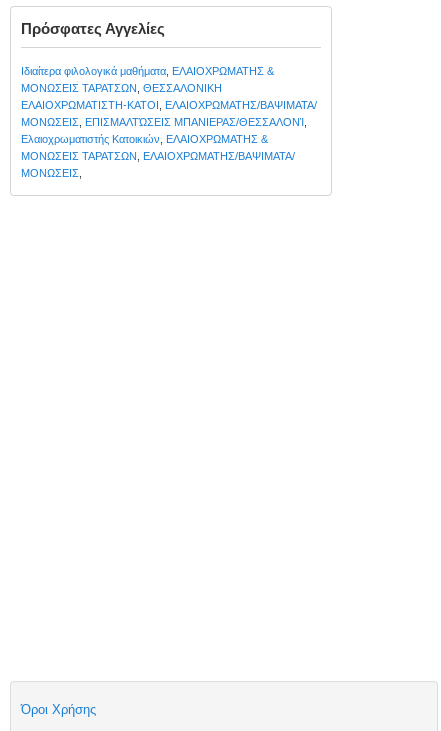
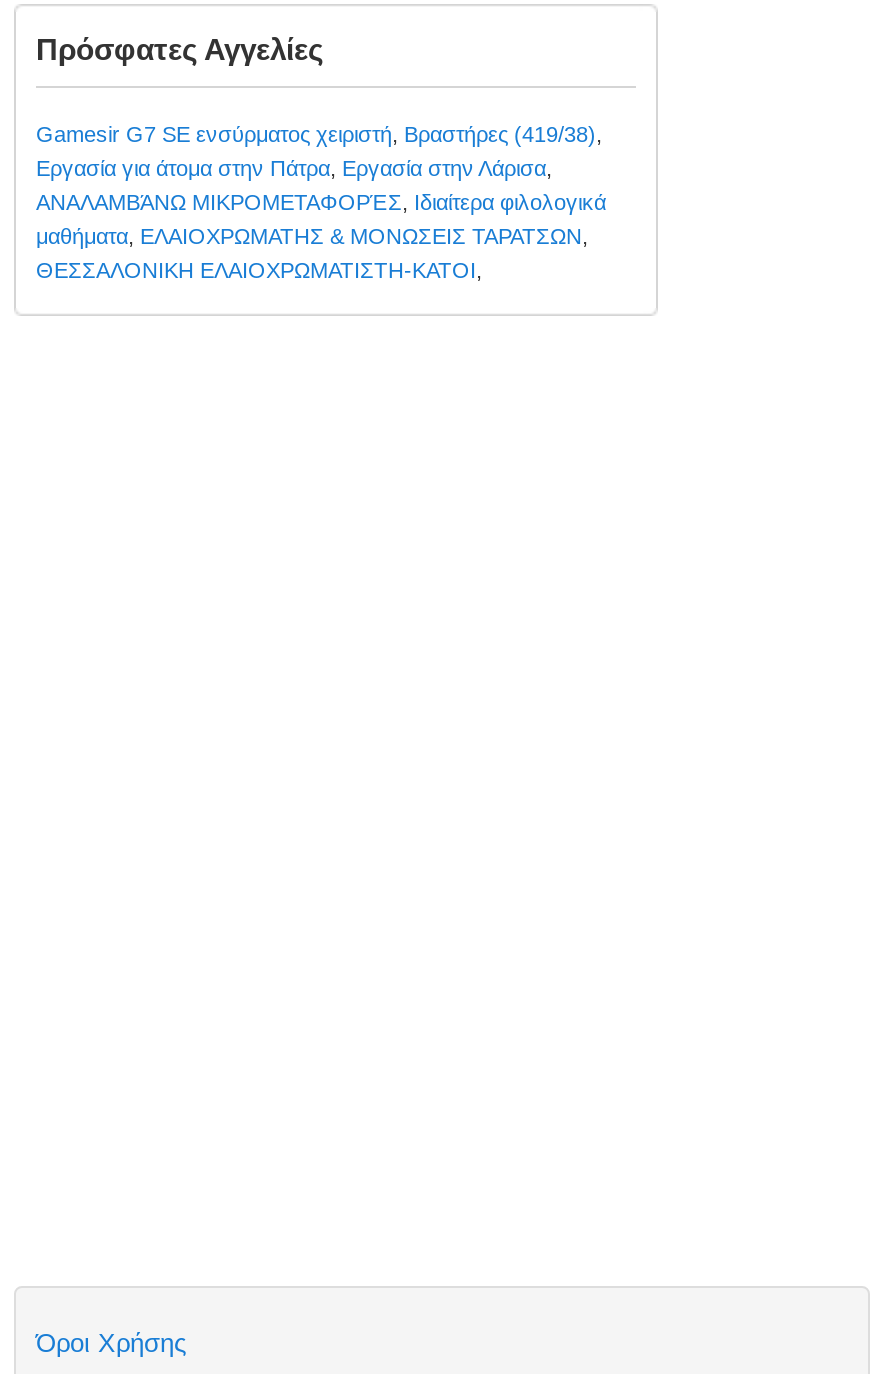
- Ιδιαίτερα φιλολογικά μαθήματα, ΕΛΑΙΟΧΡΩΜΑΤΗΣ &
- ΜΟΝΩΣΕΙΣ ΤΑΡΑΤΣΩΝ, ΘΕΣΣΑΛΟΝΙΚΗ
- ΕΛΑΙΟΧΡΩΜΑΤΙΣΤΗ-ΚΑΤΟΙ, ΕΛΑΙΟΧΡΩΜΑΤΗΣ/ΒΑΨΙΜΑΤΑ/
- ΜΟΝΩΣΕΙΣ, ΕΠΙΣΜΑΛΤΏΣΕΙΣ ΜΠΑΝΙΕΡΑΣ/ΘΕΣΣΑΛΟΝΊ,
- Ελαιοχρωματιστής Κατοικιών, ΕΛΑΙΟΧΡΩΜΑΤΗΣ &
- ΜΟΝΩΣΕΙΣ ΤΑΡΑΤΣΩΝ, ΕΛΑΙΟΧΡΩΜΑΤΗΣ/ΒΑΨΙΜΑΤΑ/
- ΜΟΝΩΣΕΙΣ,
+ Gamesir G7 SE ενσύρματος χειριστή, Βραστήρες (419/38),
+ Εργασία για άτομα στην Πάτρα, Εργασία στην Λάρισα,
+ ΑΝΑΛΑΜΒΆΝΩ ΜΙΚΡΟΜΕΤΑΦΟΡΈΣ, Ιδιαίτερα φιλολογικά
+ μαθήματα, ΕΛΑΙΟΧΡΩΜΑΤΗΣ & ΜΟΝΩΣΕΙΣ ΤΑΡΑΤΣΩΝ,
+ ΘΕΣΣΑΛΟΝΙΚΗ ΕΛΑΙΟΧΡΩΜΑΤΙΣΤΗ-ΚΑΤΟΙ,
